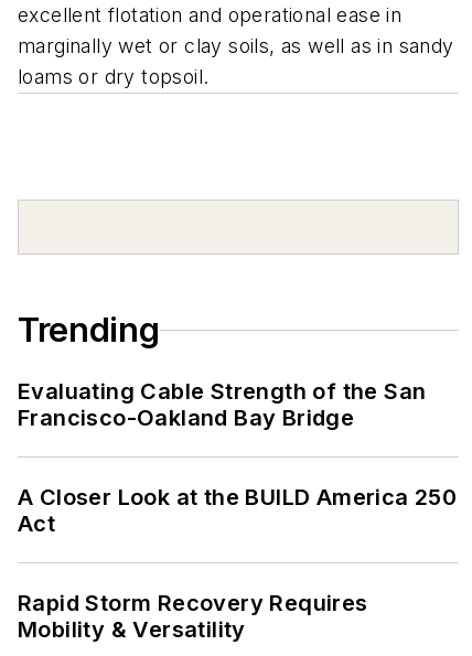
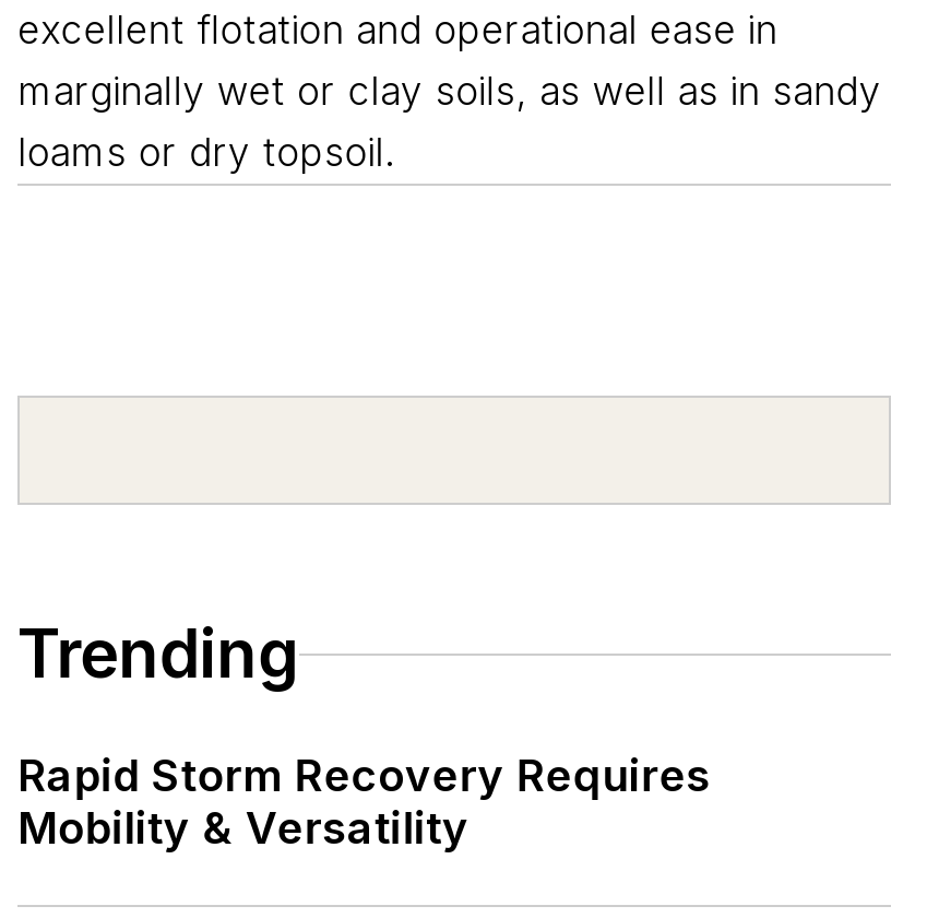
- Evaluating Cable Strength of the San
- Francisco-Oakland Bay Bridge
- A Closer Look at the BUILD America 250
- Act
